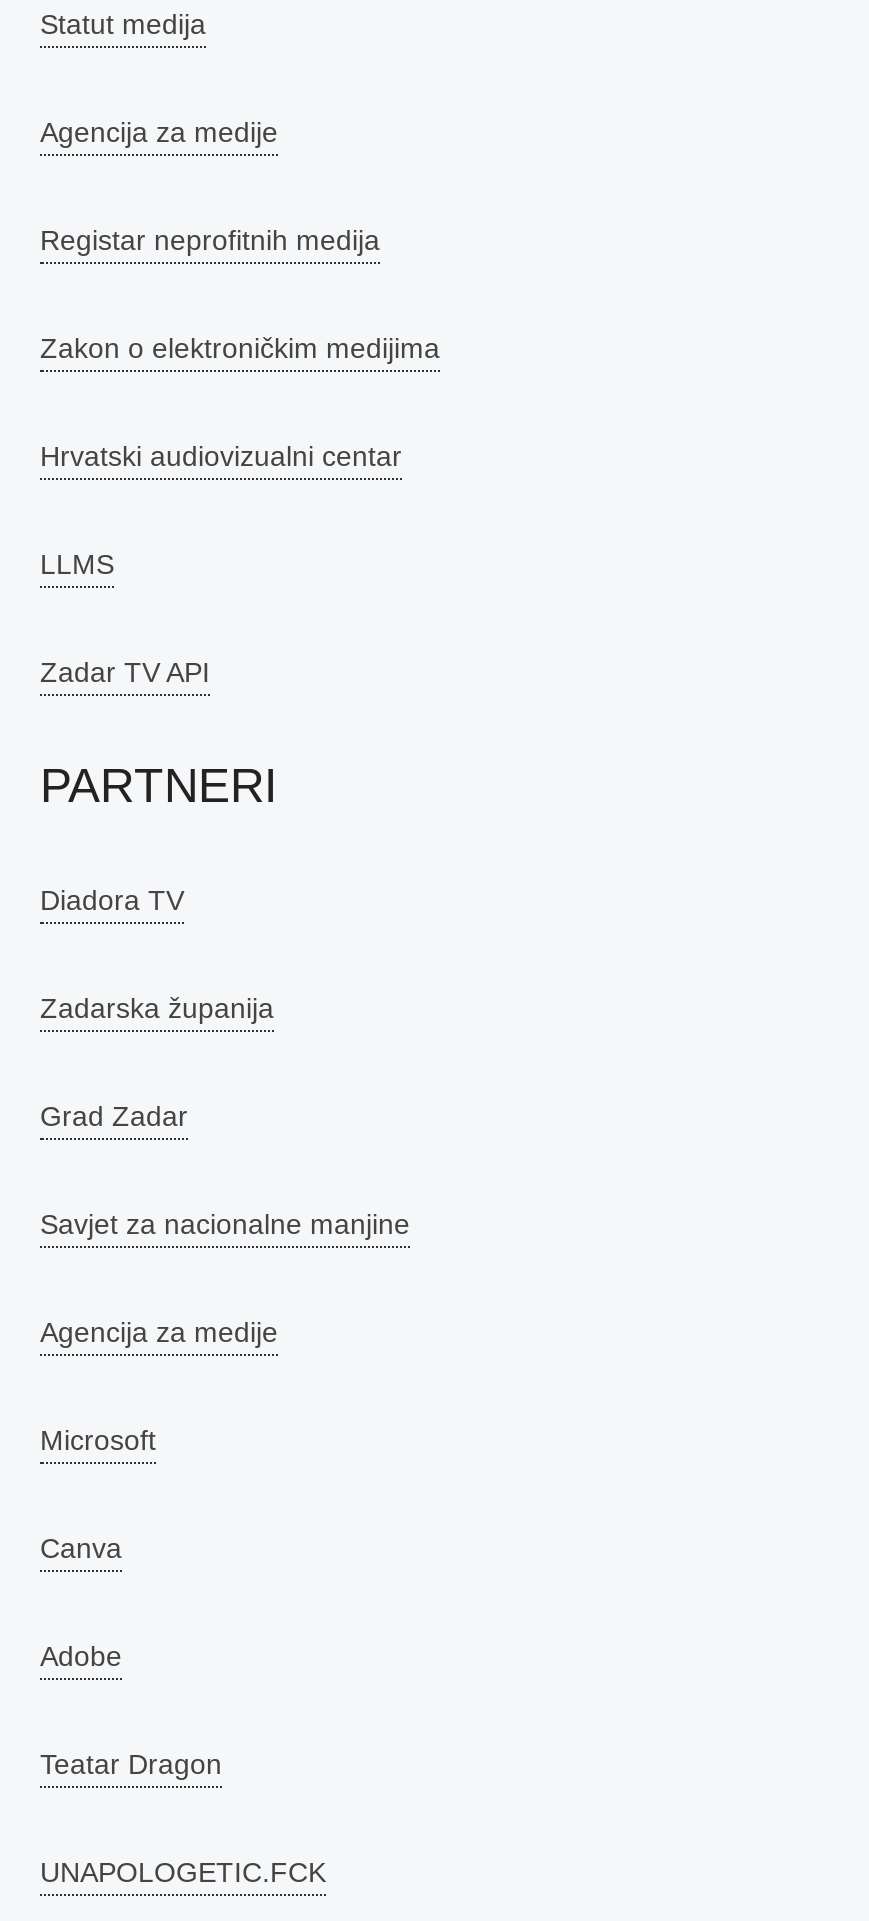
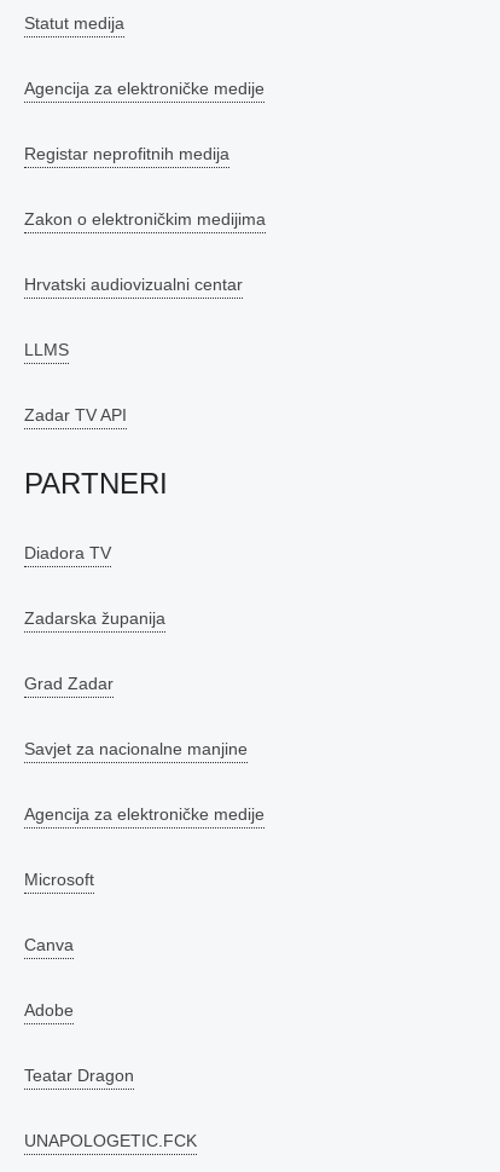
- Agencija za medije
+ Agencija za elektroničke medije

- Agencija za medije
+ Agencija za elektroničke medije
